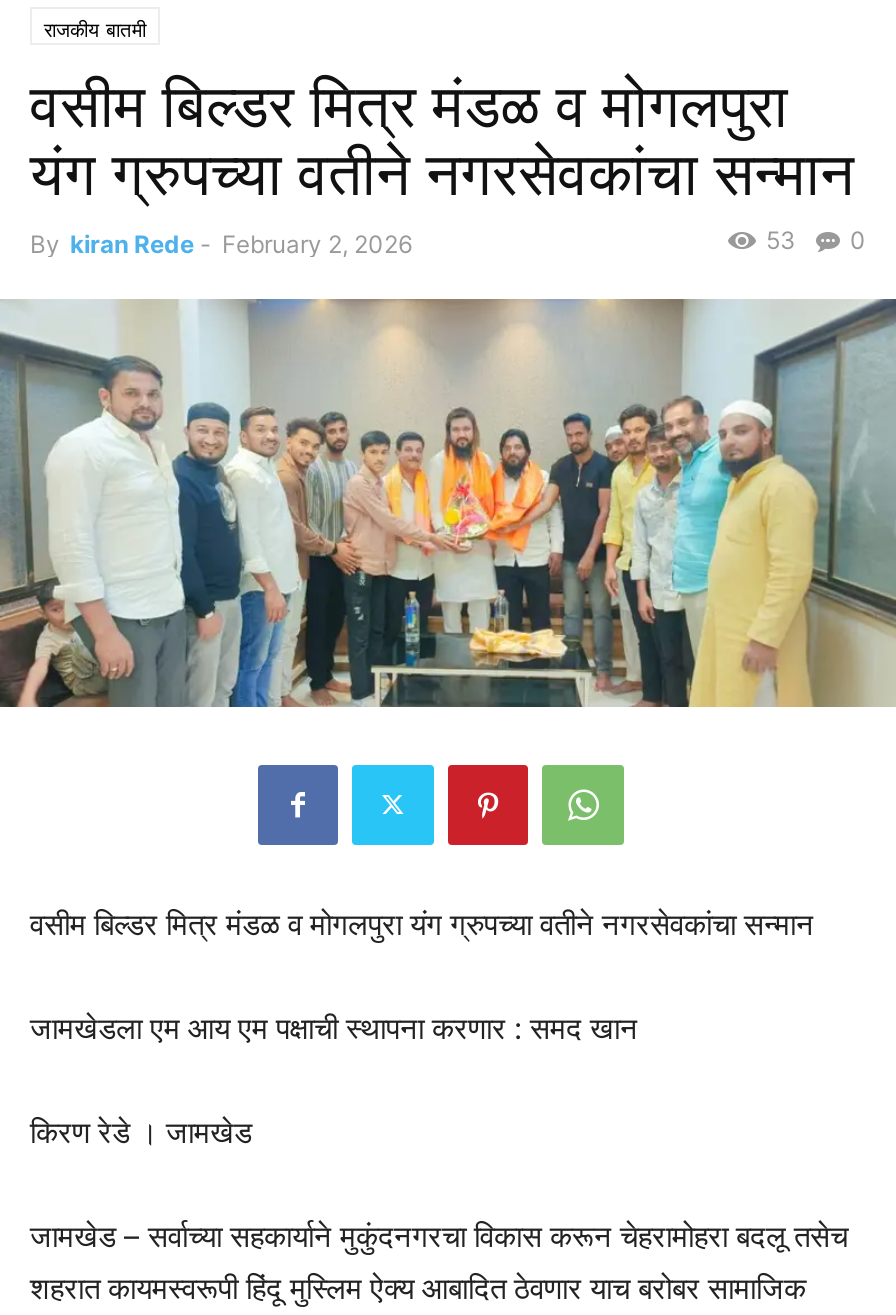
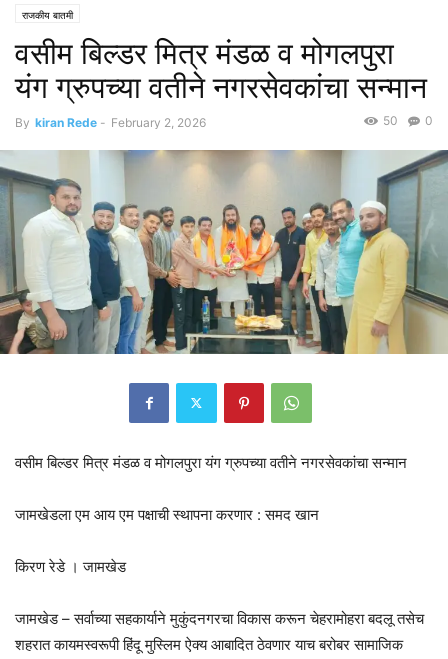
- 53 0
+ 50 0
